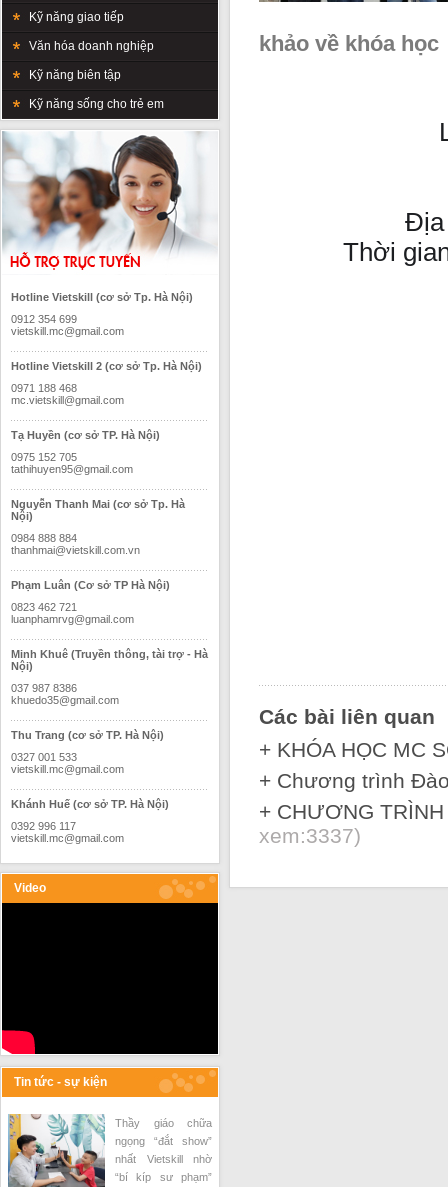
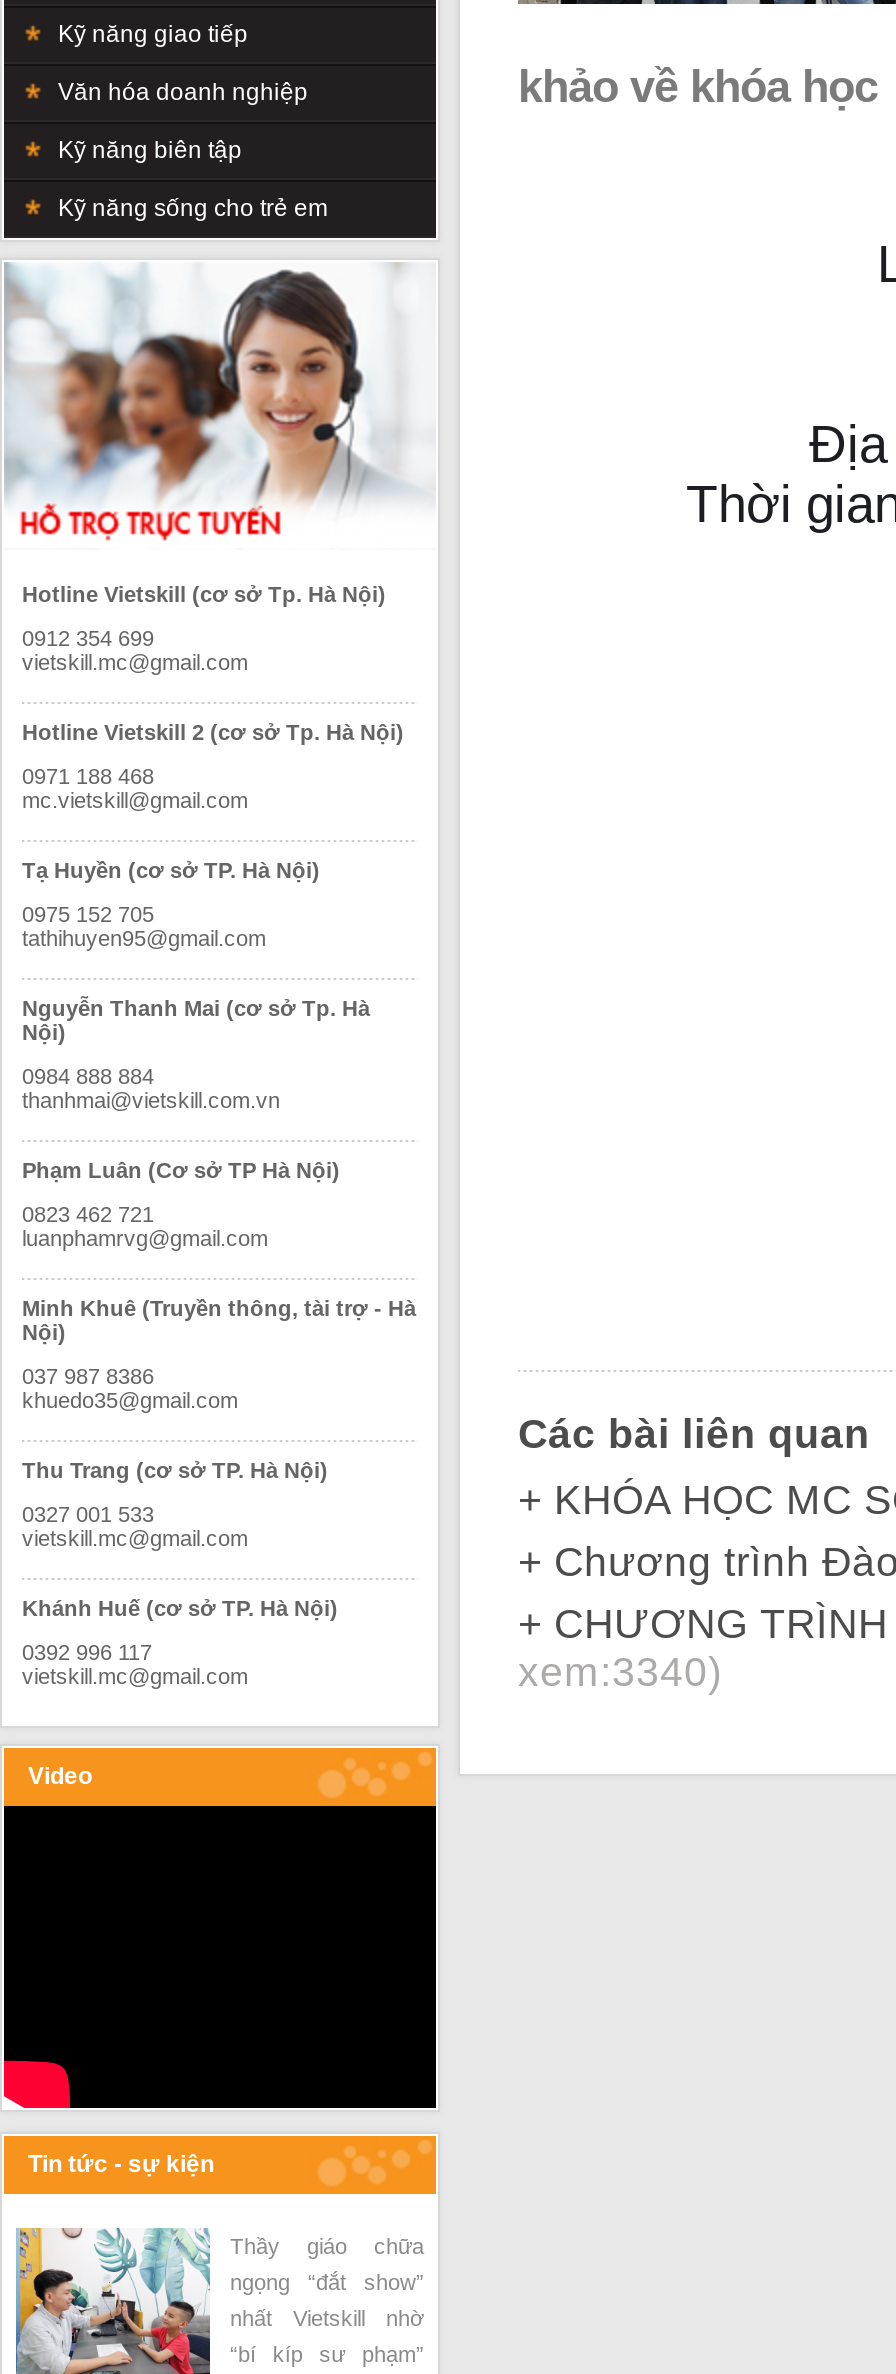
- xem:3337)
+ xem:3340)
